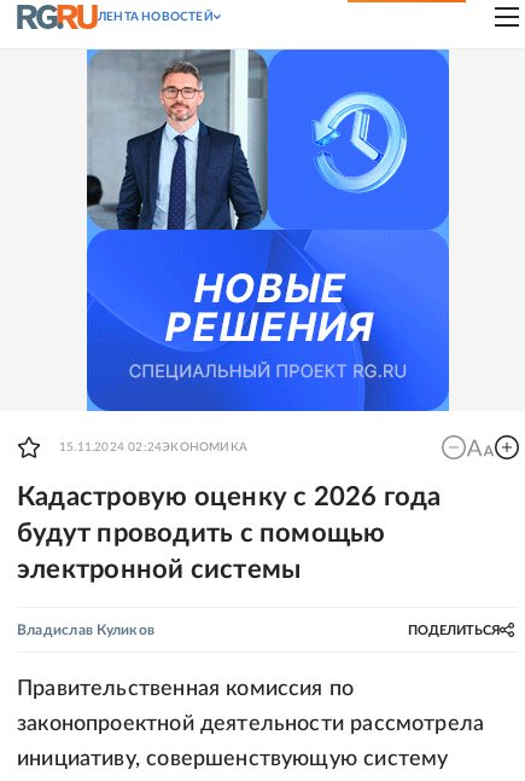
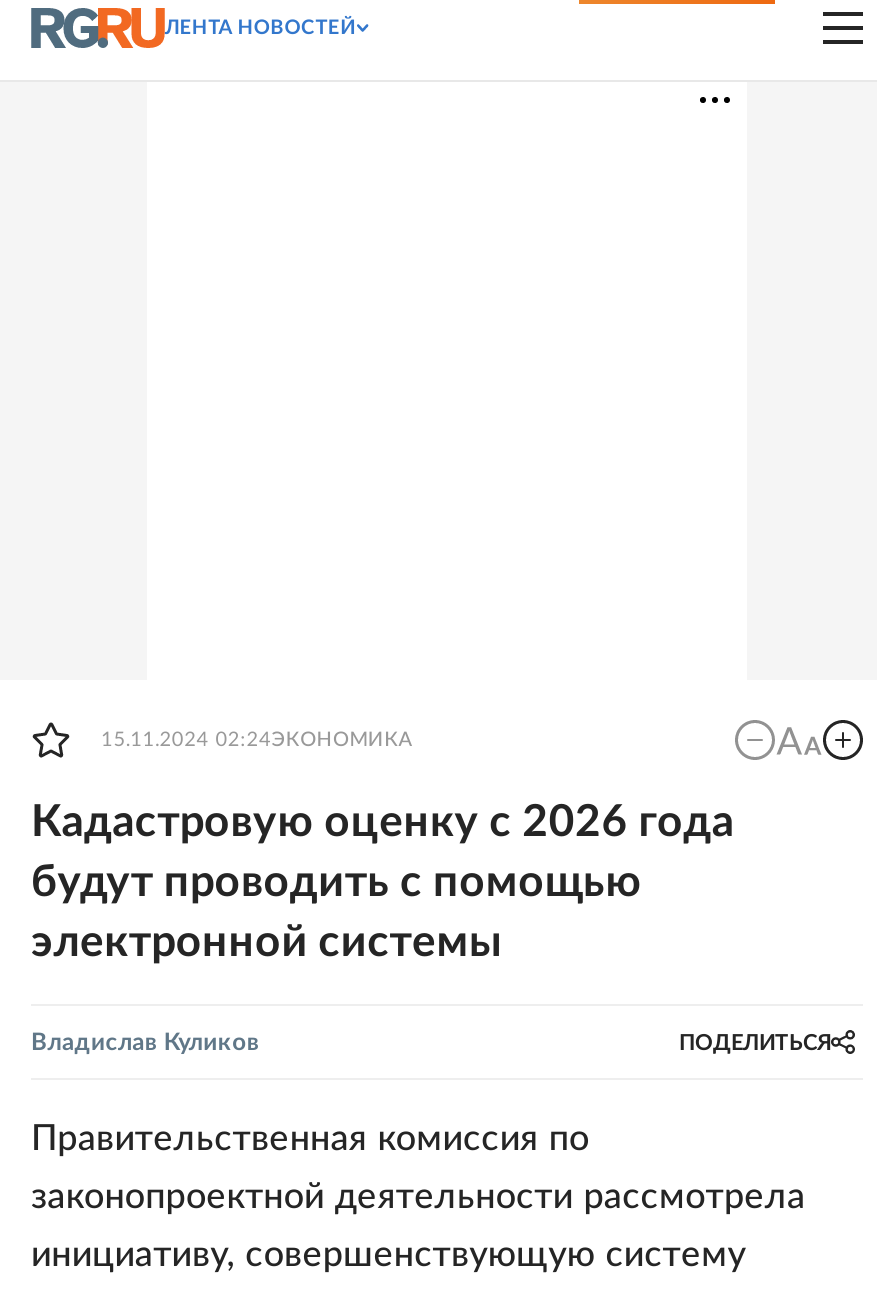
- [image]
